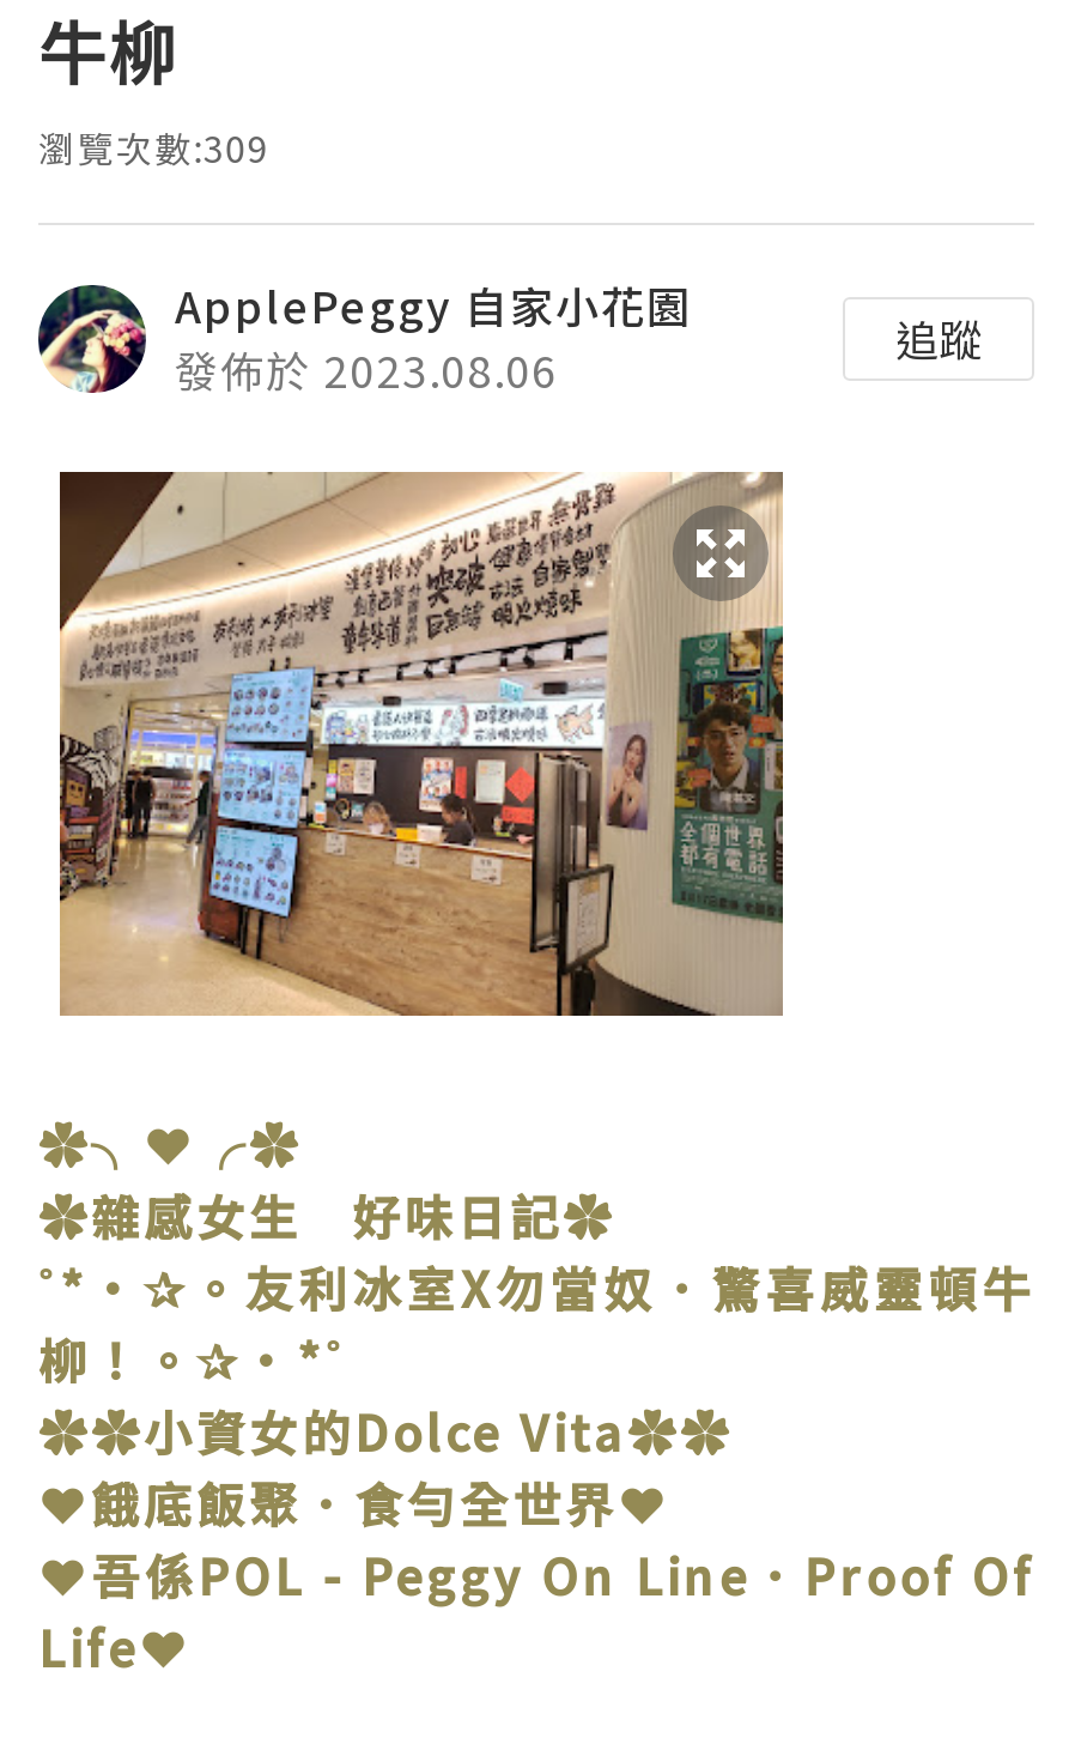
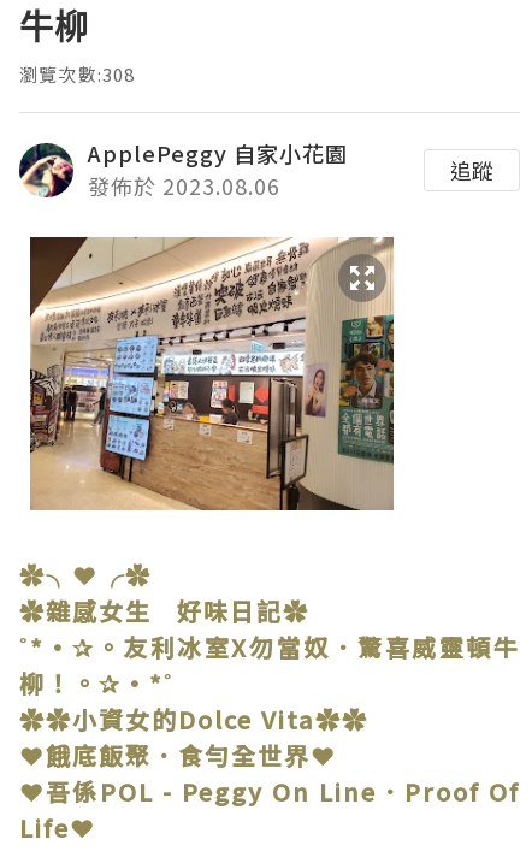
- 瀏覽次數:309
+ 瀏覽次數:308
